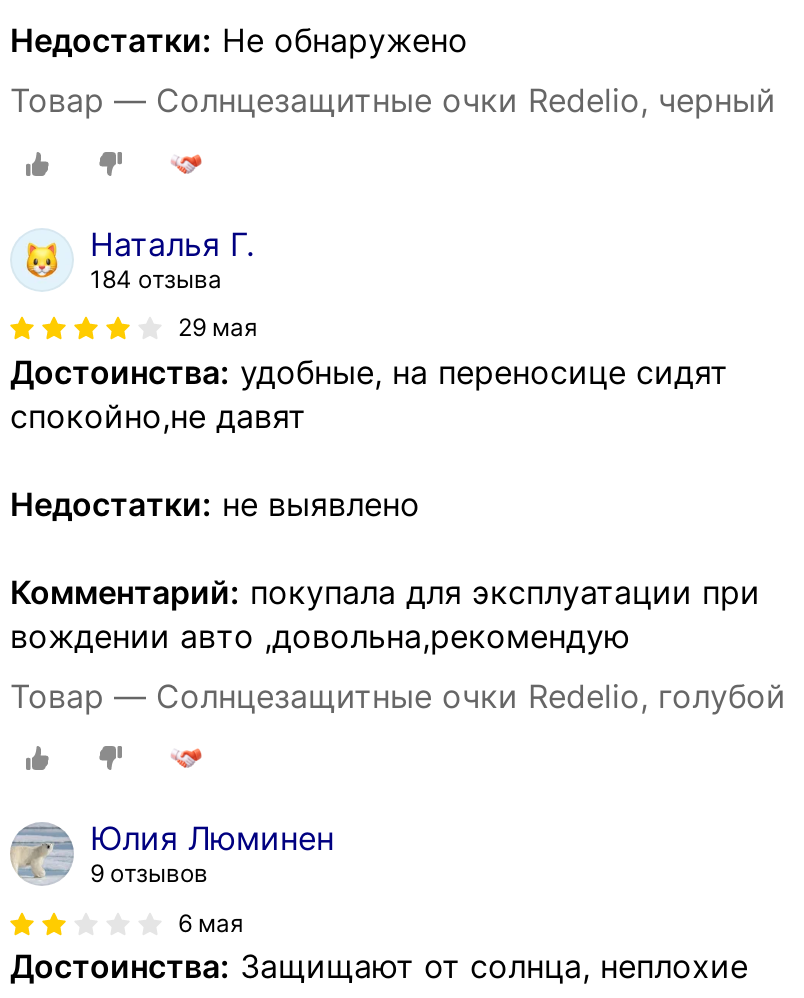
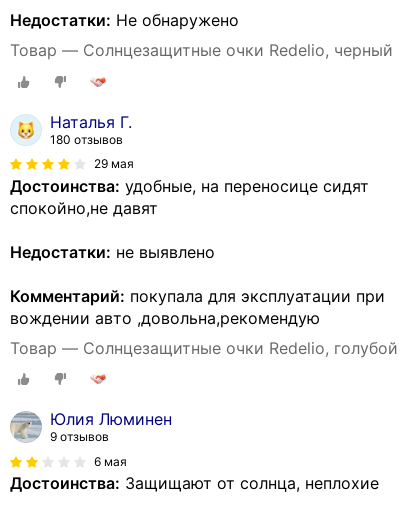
- 184 отзыва
+ 180 отзывов
